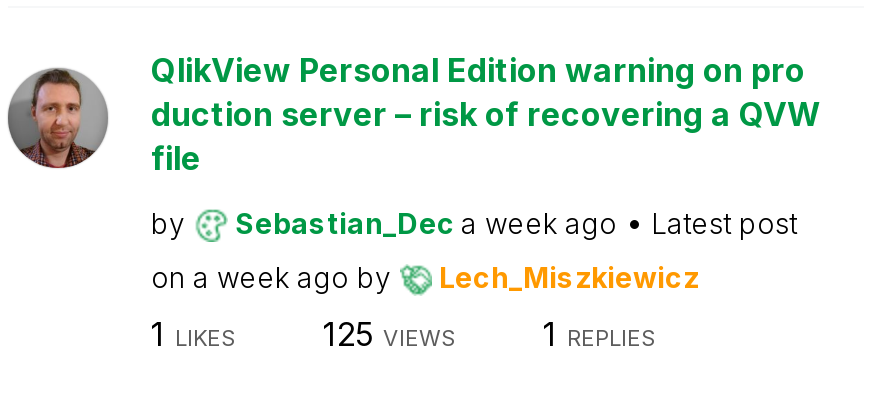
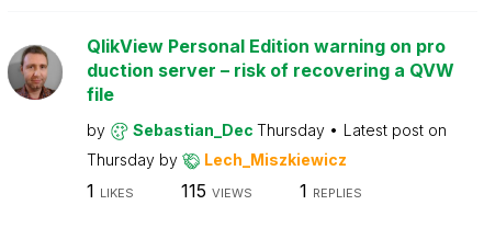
- Sebastian_Dec a week ago
- Latest post
+ Sebastian_Dec Thursday
+ Latest post on

- on a week ago by
+ Thursday by

- 1 LIKES 125 VIEWS 1 REPLIES
+ 1 LIKES 115 VIEWS 1 REPLIES
